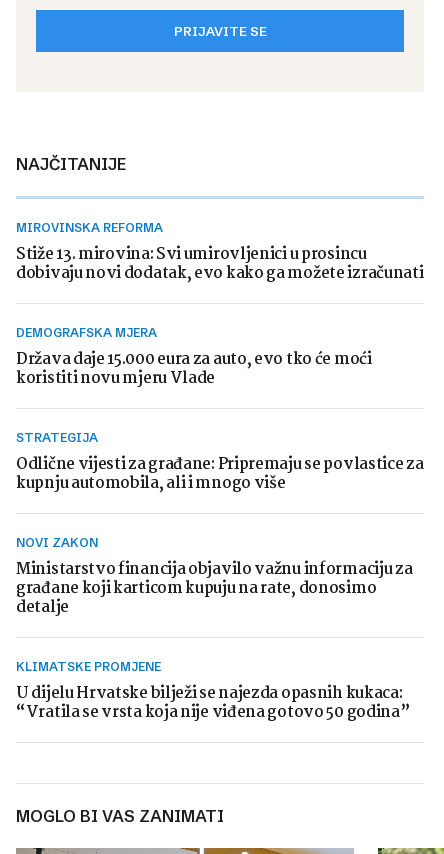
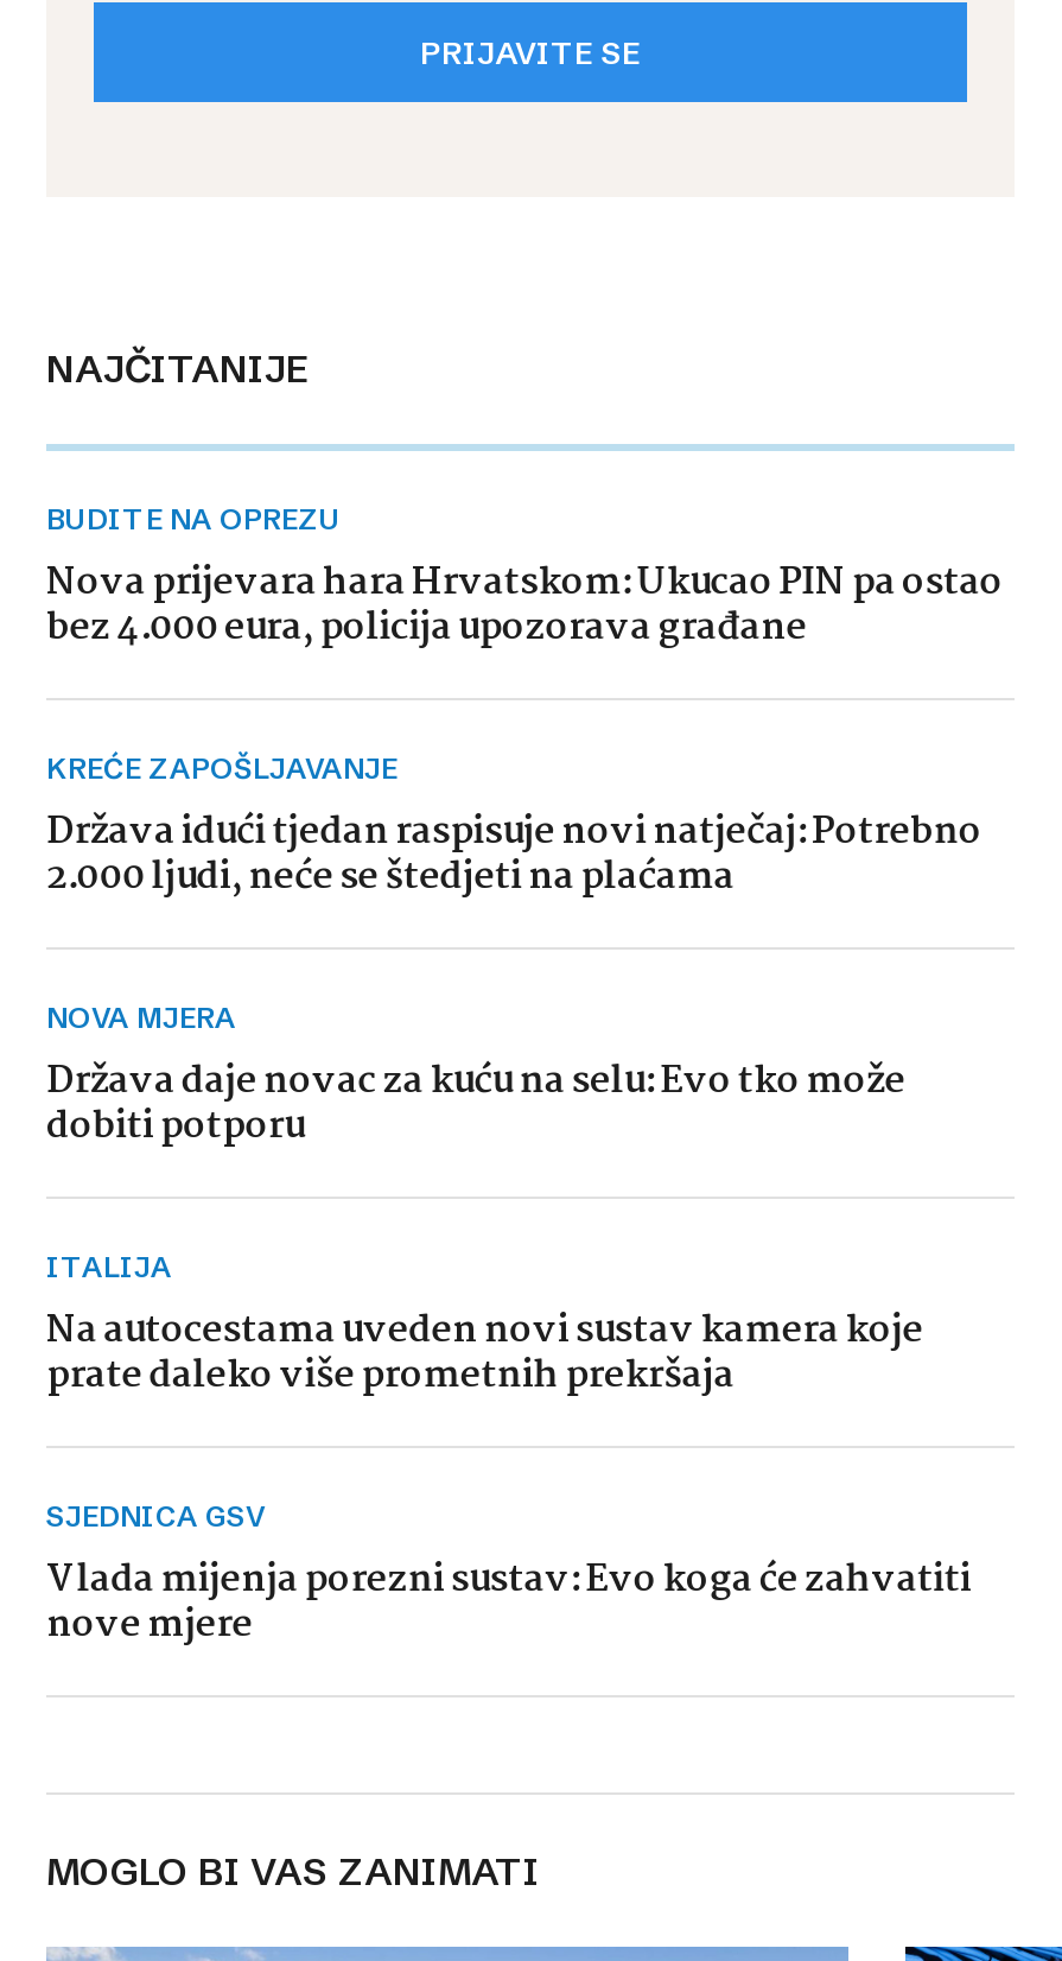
- MIROVINSKA REFORMA
- Stiže 13. mirovina: Svi umirovljenici u prosincu
- dobivaju novi dodatak, evo kako ga možete izračunati
+ BUDITE NA OPREZU
+ Nova prijevara hara Hrvatskom: Ukucao PIN pa ostao
+ bez 4.000 eura, policija upozorava građane

- DEMOGRAFSKA MJERA
- Država daje 15.000 eura za auto, evo tko će moći
- koristiti novu mjeru Vlade
+ KREĆE ZAPOŠLJAVANJE
+ Država idući tjedan raspisuje novi natječaj: Potrebno
+ 2.000 ljudi, neće se štedjeti na plaćama

- STRATEGIJA
- Odlične vijesti za građane: Pripremaju se povlastice za
- kupnju automobila, ali i mnogo više
+ NOVA MJERA
+ Država daje novac za kuću na selu: Evo tko može
+ dobiti potporu

- NOVI ZAKON
- Ministarstvo financija objavilo važnu informaciju za
- građane koji karticom kupuju na rate, donosimo
- detalje
+ ITALIJA
+ Na autocestama uveden novi sustav kamera koje
+ prate daleko više prometnih prekršaja

- KLIMATSKE PROMJENE
- U dijelu Hrvatske bilježi se najezda opasnih kukaca:
- “Vratila se vrsta koja nije viđena gotovo 50 godina”
+ SJEDNICA GSV
+ Vlada mijenja porezni sustav: Evo koga će zahvatiti
+ nove mjere
